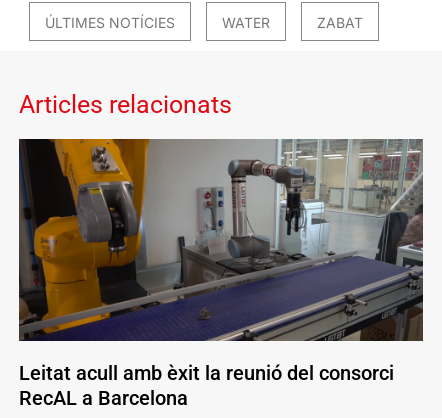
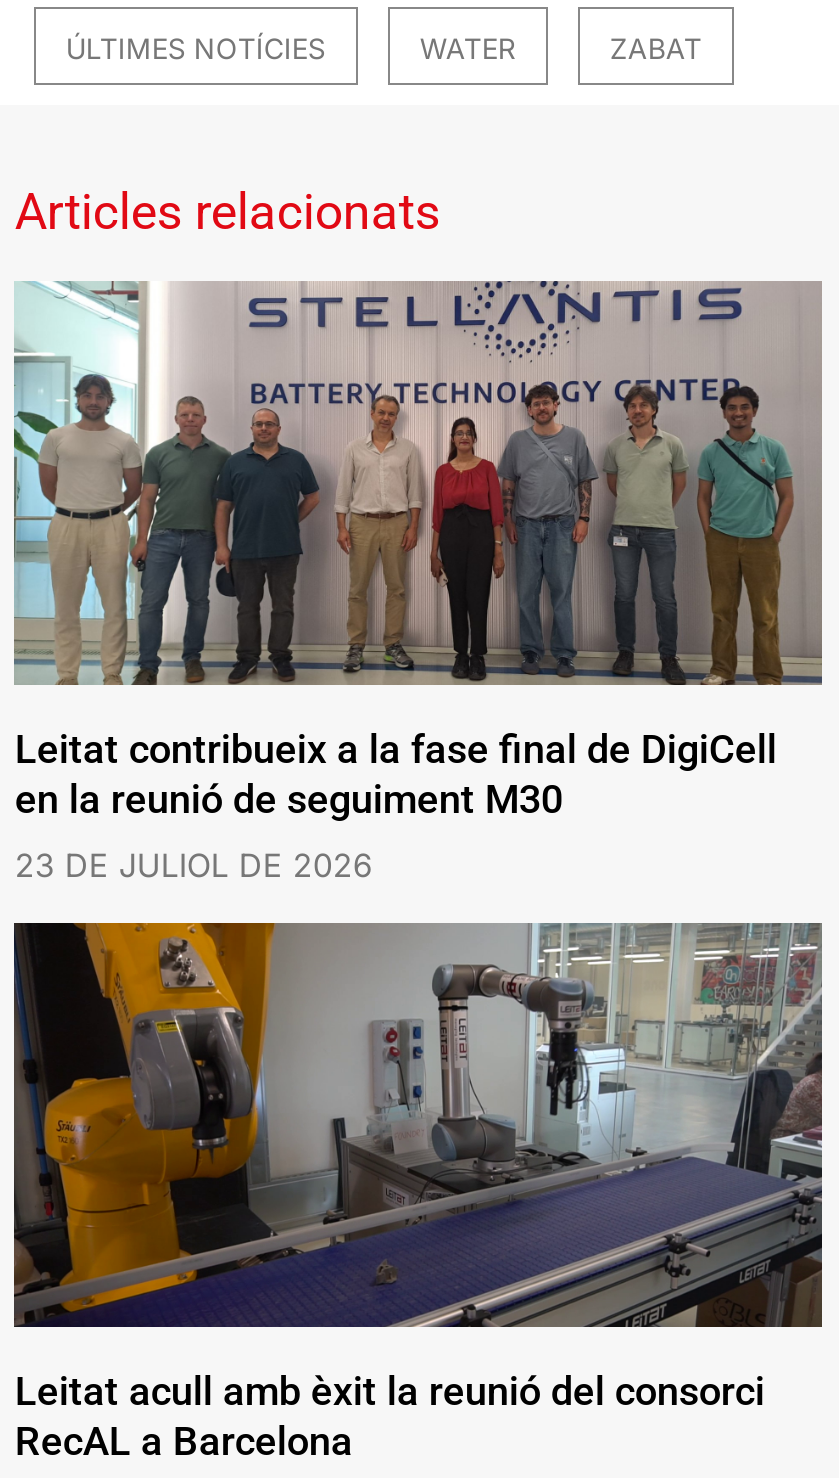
+ [image]
+ Leitat contribueix a la fase final de DigiCell
+ en la reunió de seguiment M30
+ 23 DE JULIOL DE 2026
